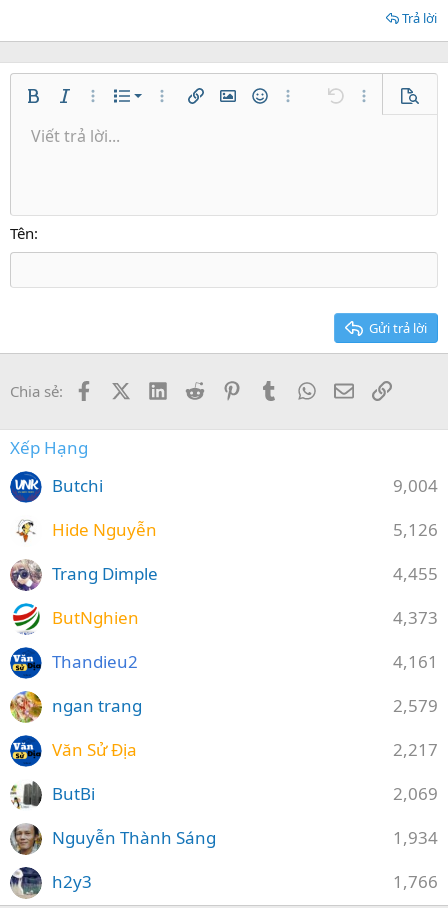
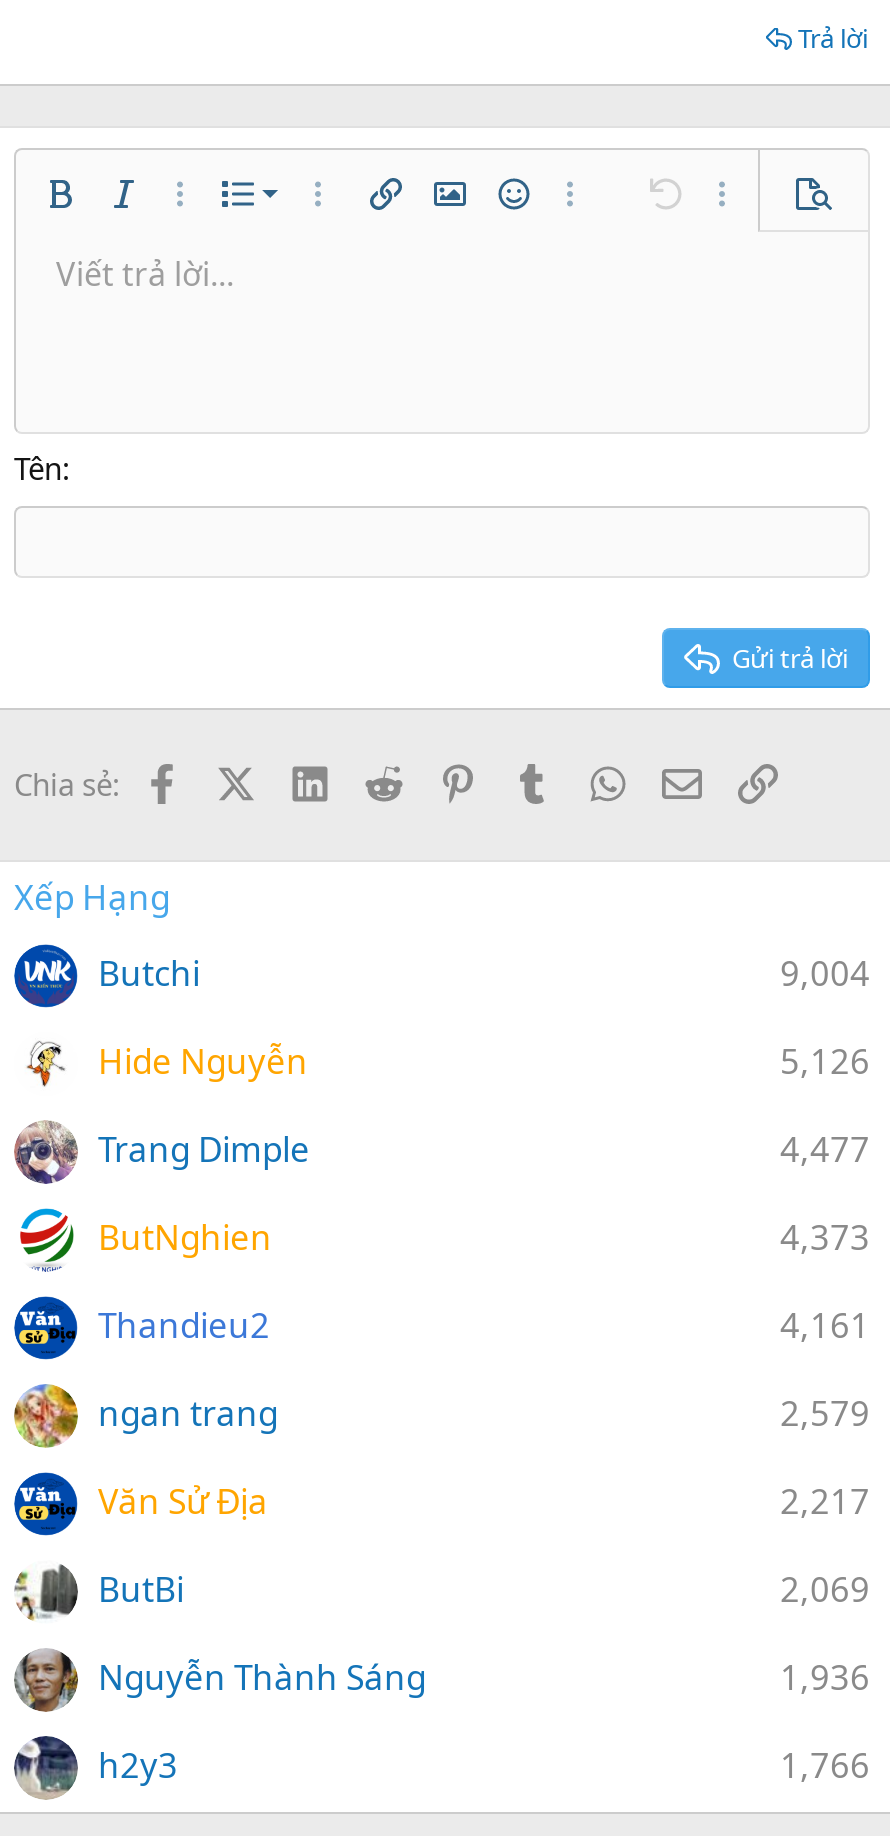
- 4,455
+ 4,477

- 1,934
+ 1,936
